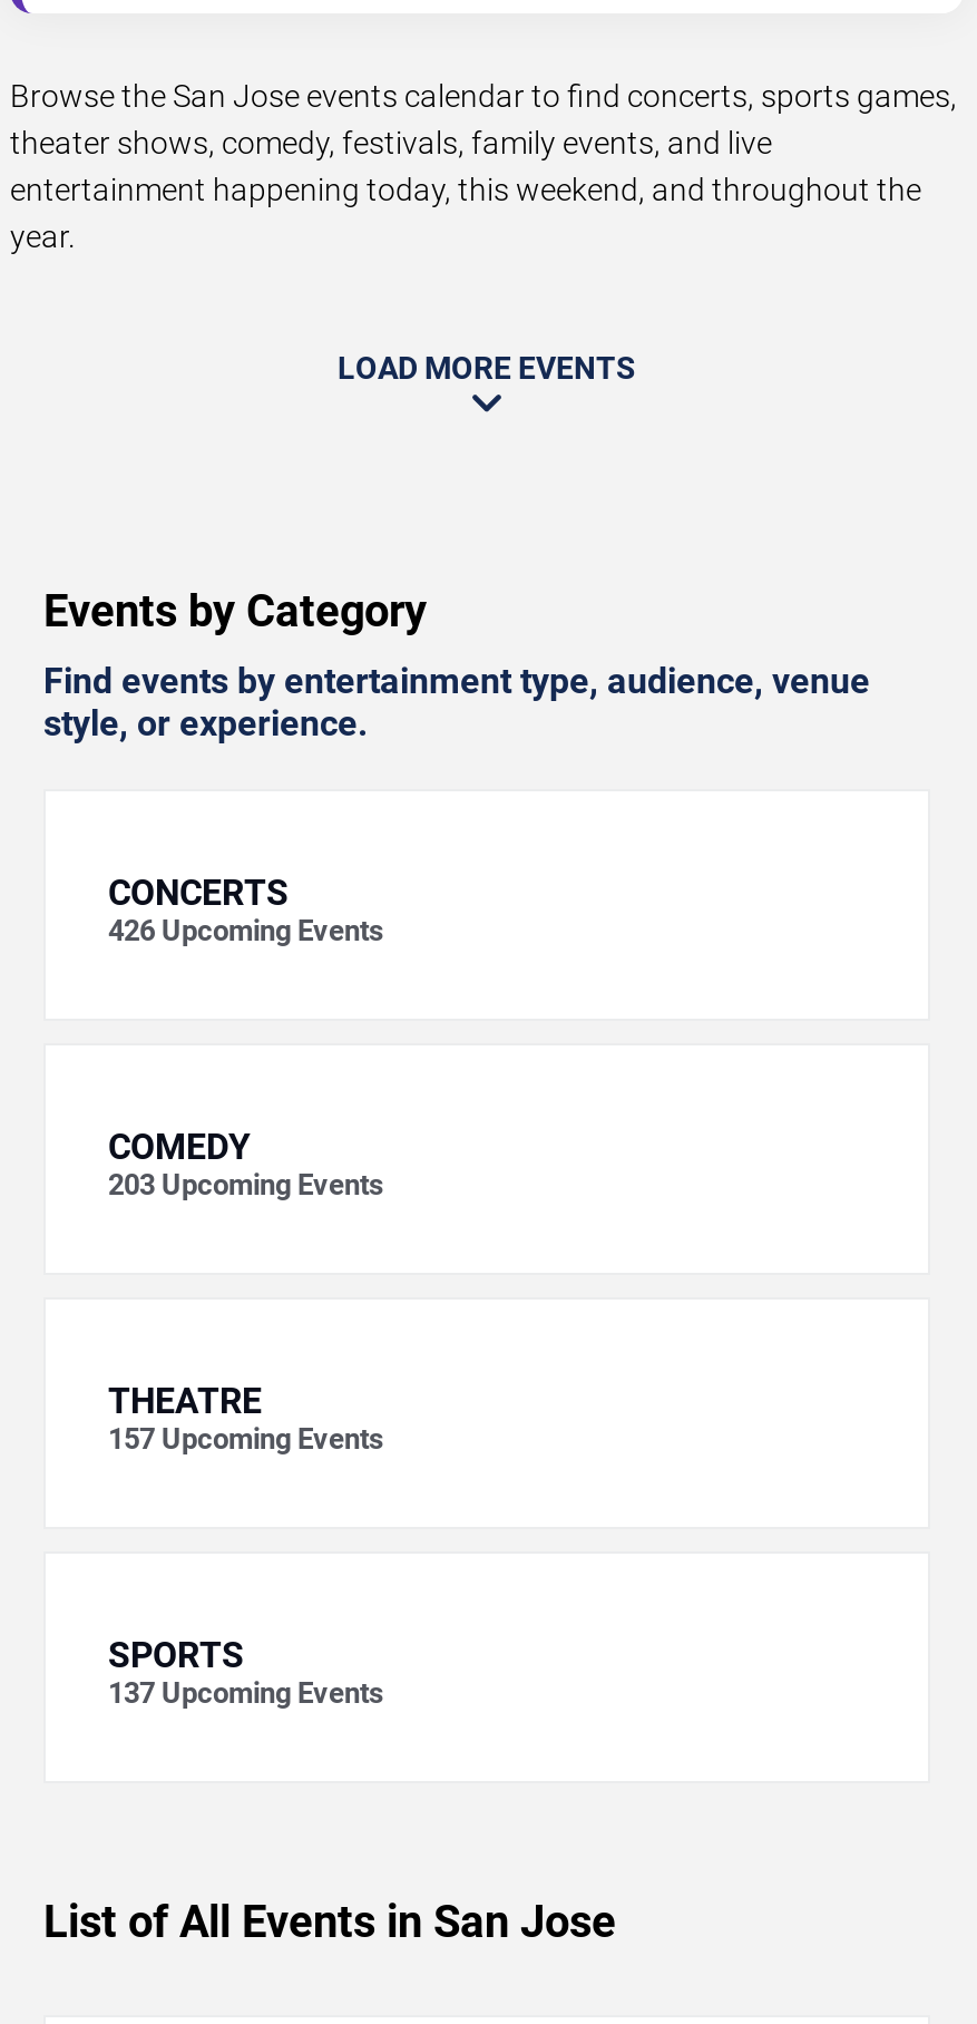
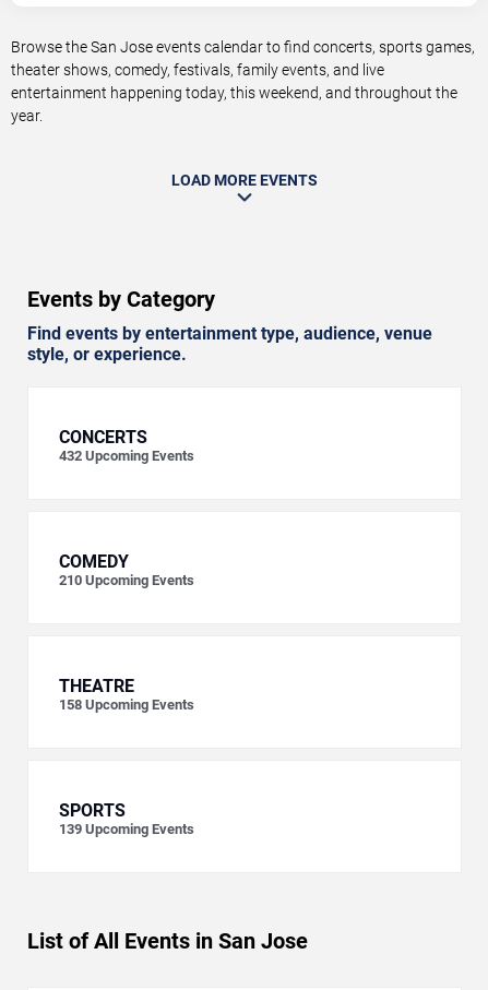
- 426 Upcoming Events
+ 432 Upcoming Events

- 203 Upcoming Events
+ 210 Upcoming Events

- 157 Upcoming Events
+ 158 Upcoming Events

- 137 Upcoming Events
+ 139 Upcoming Events
